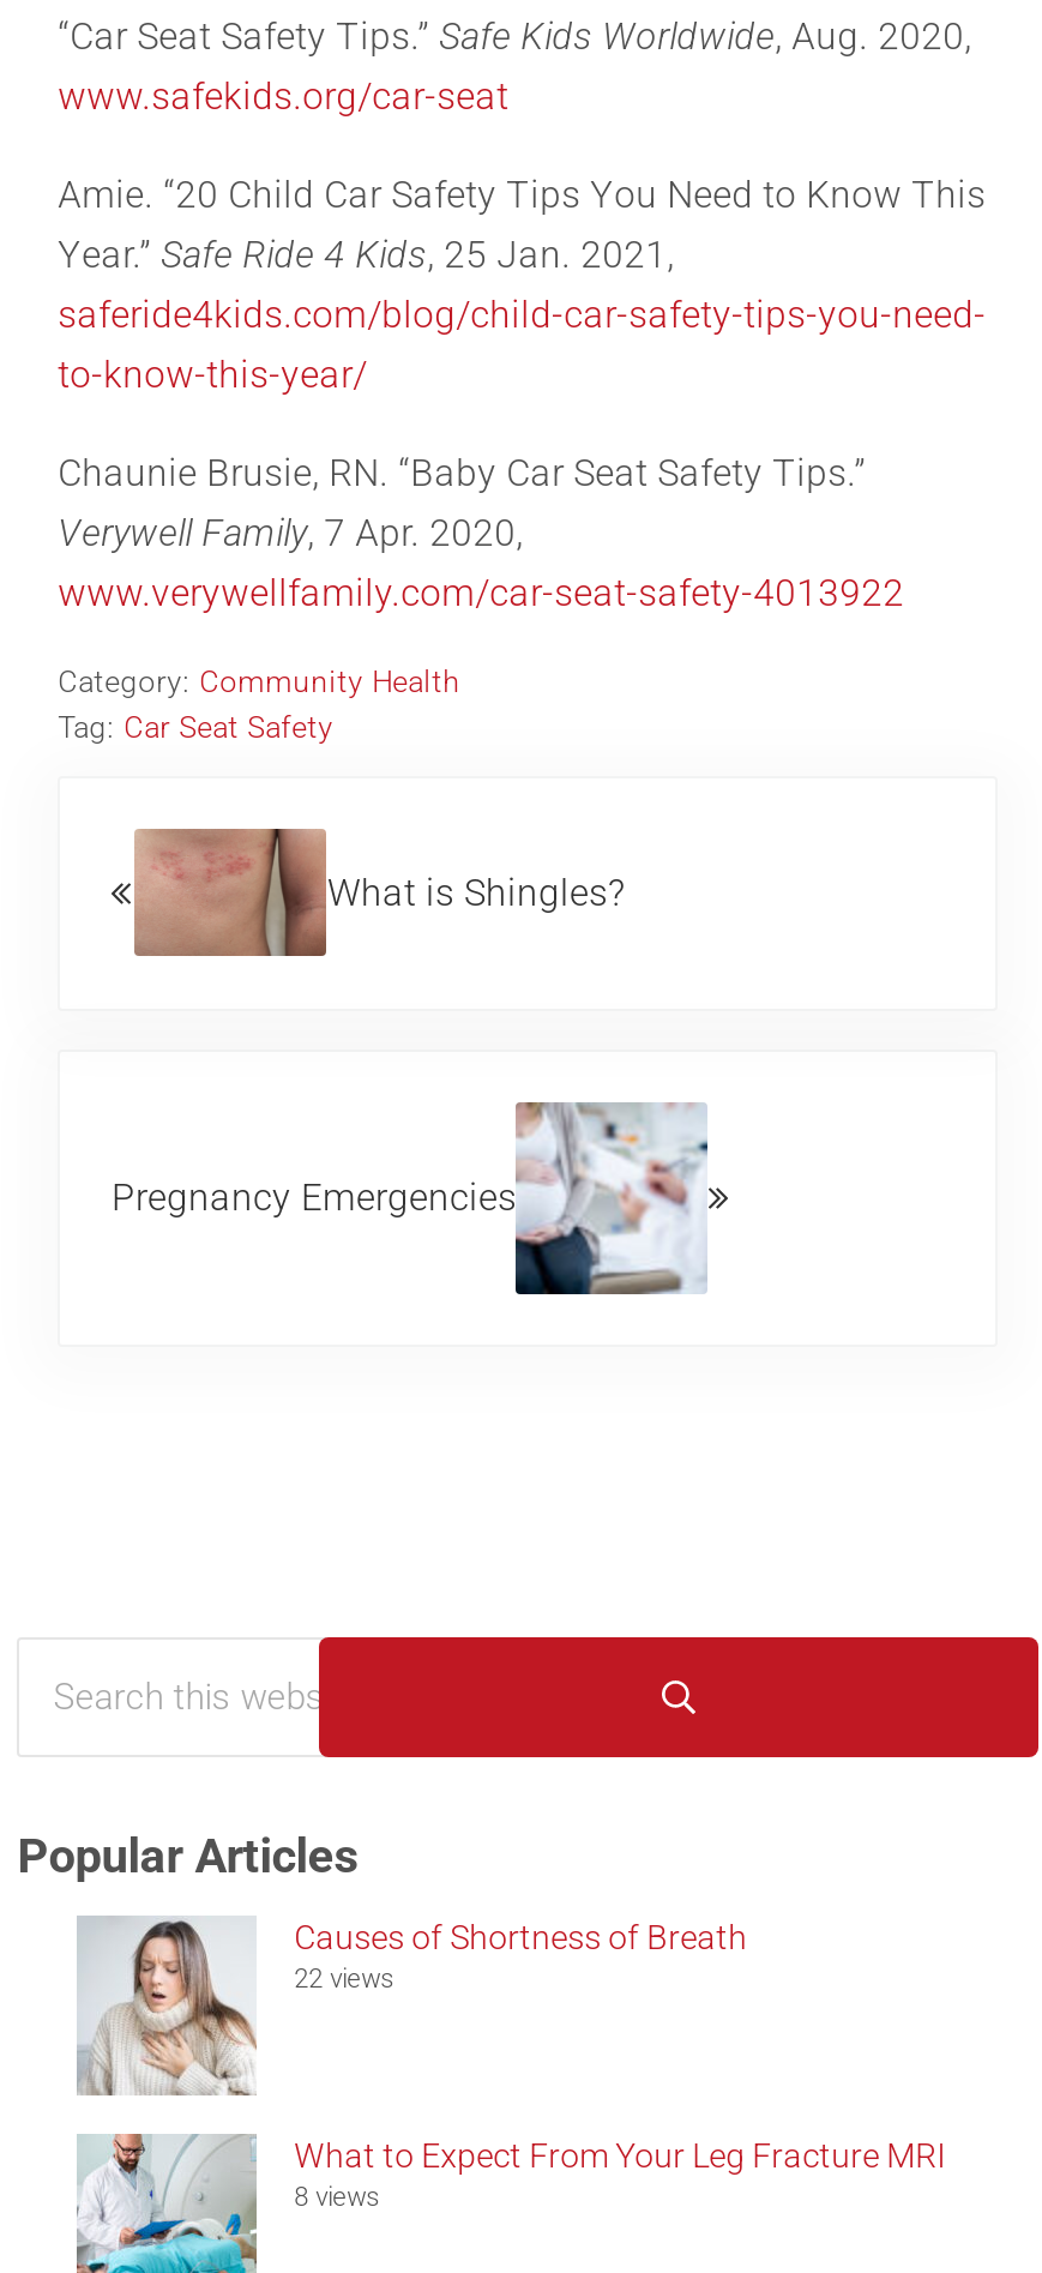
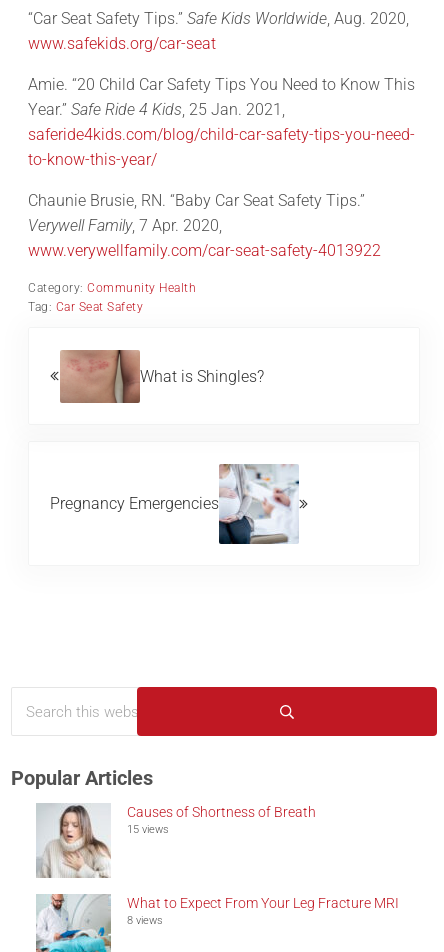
- 22 views
+ 15 views
